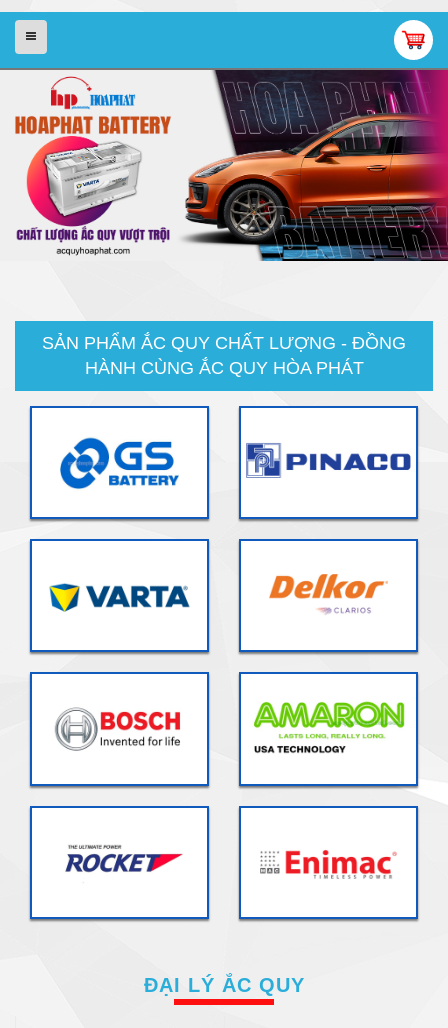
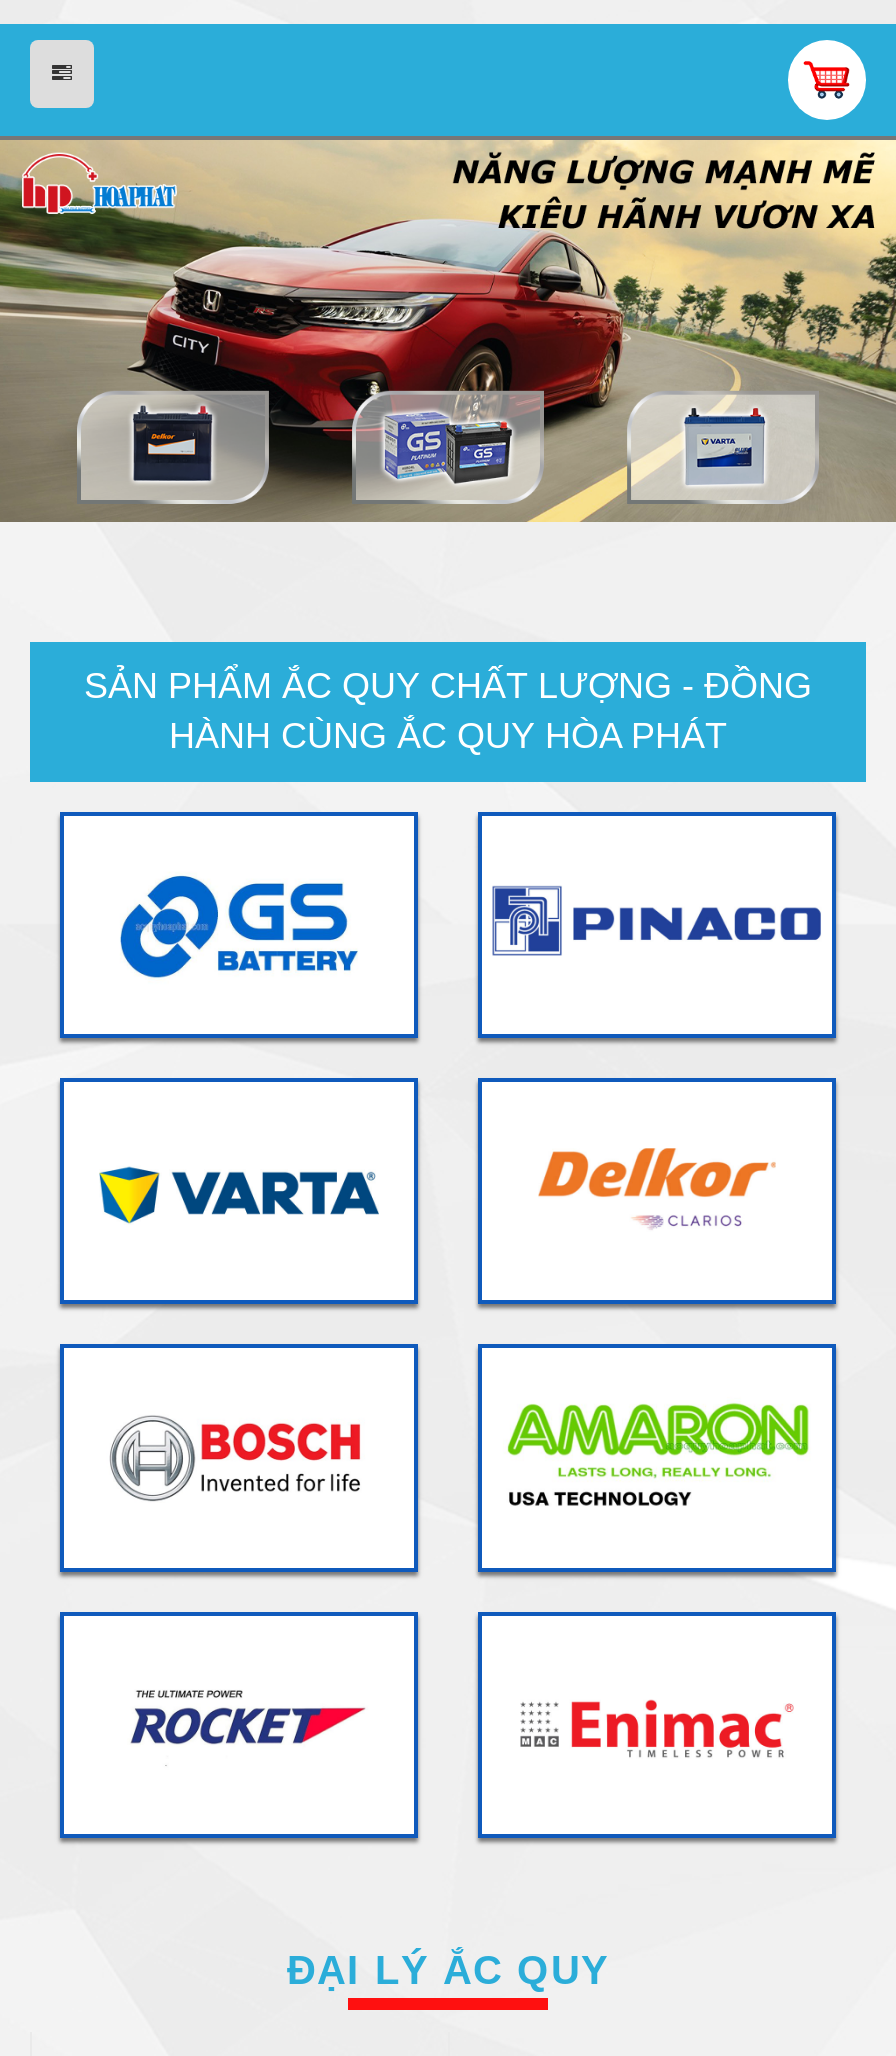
- [image]
+ [image]
